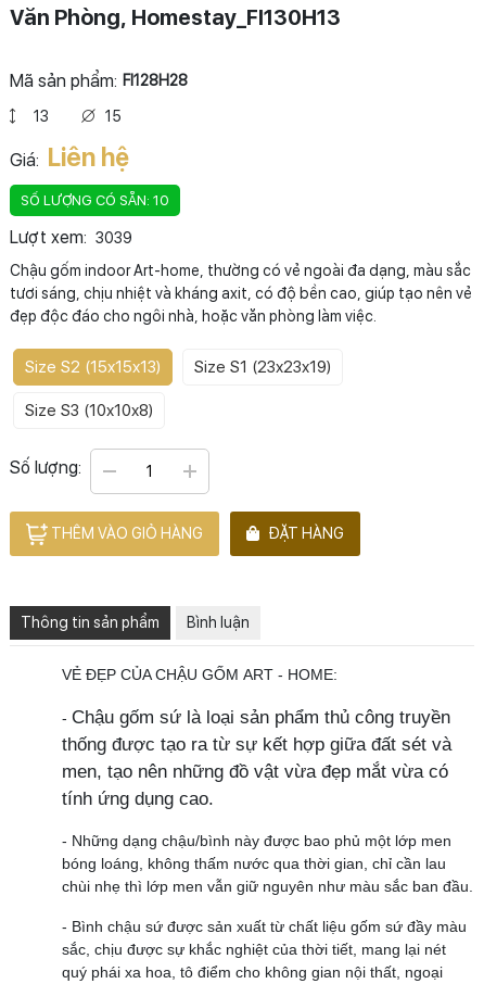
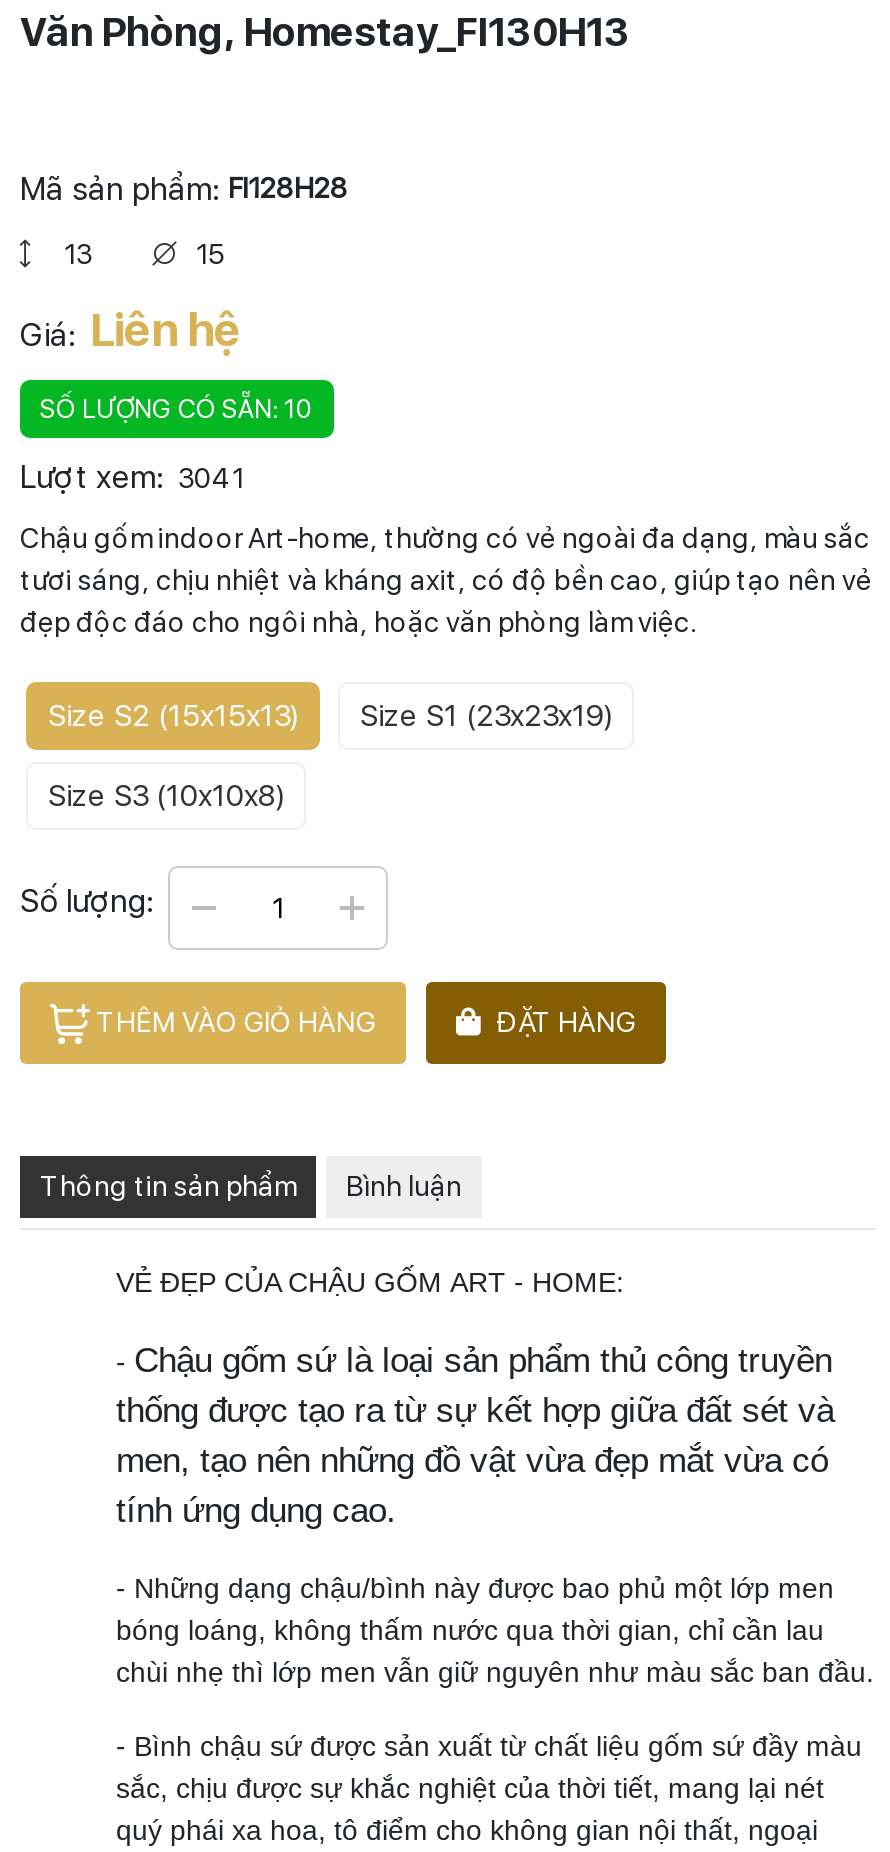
- Lượt xem: 3039
+ Lượt xem: 3041
